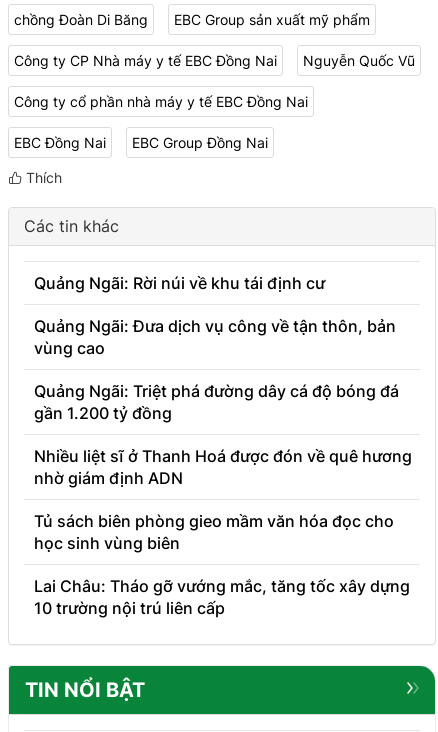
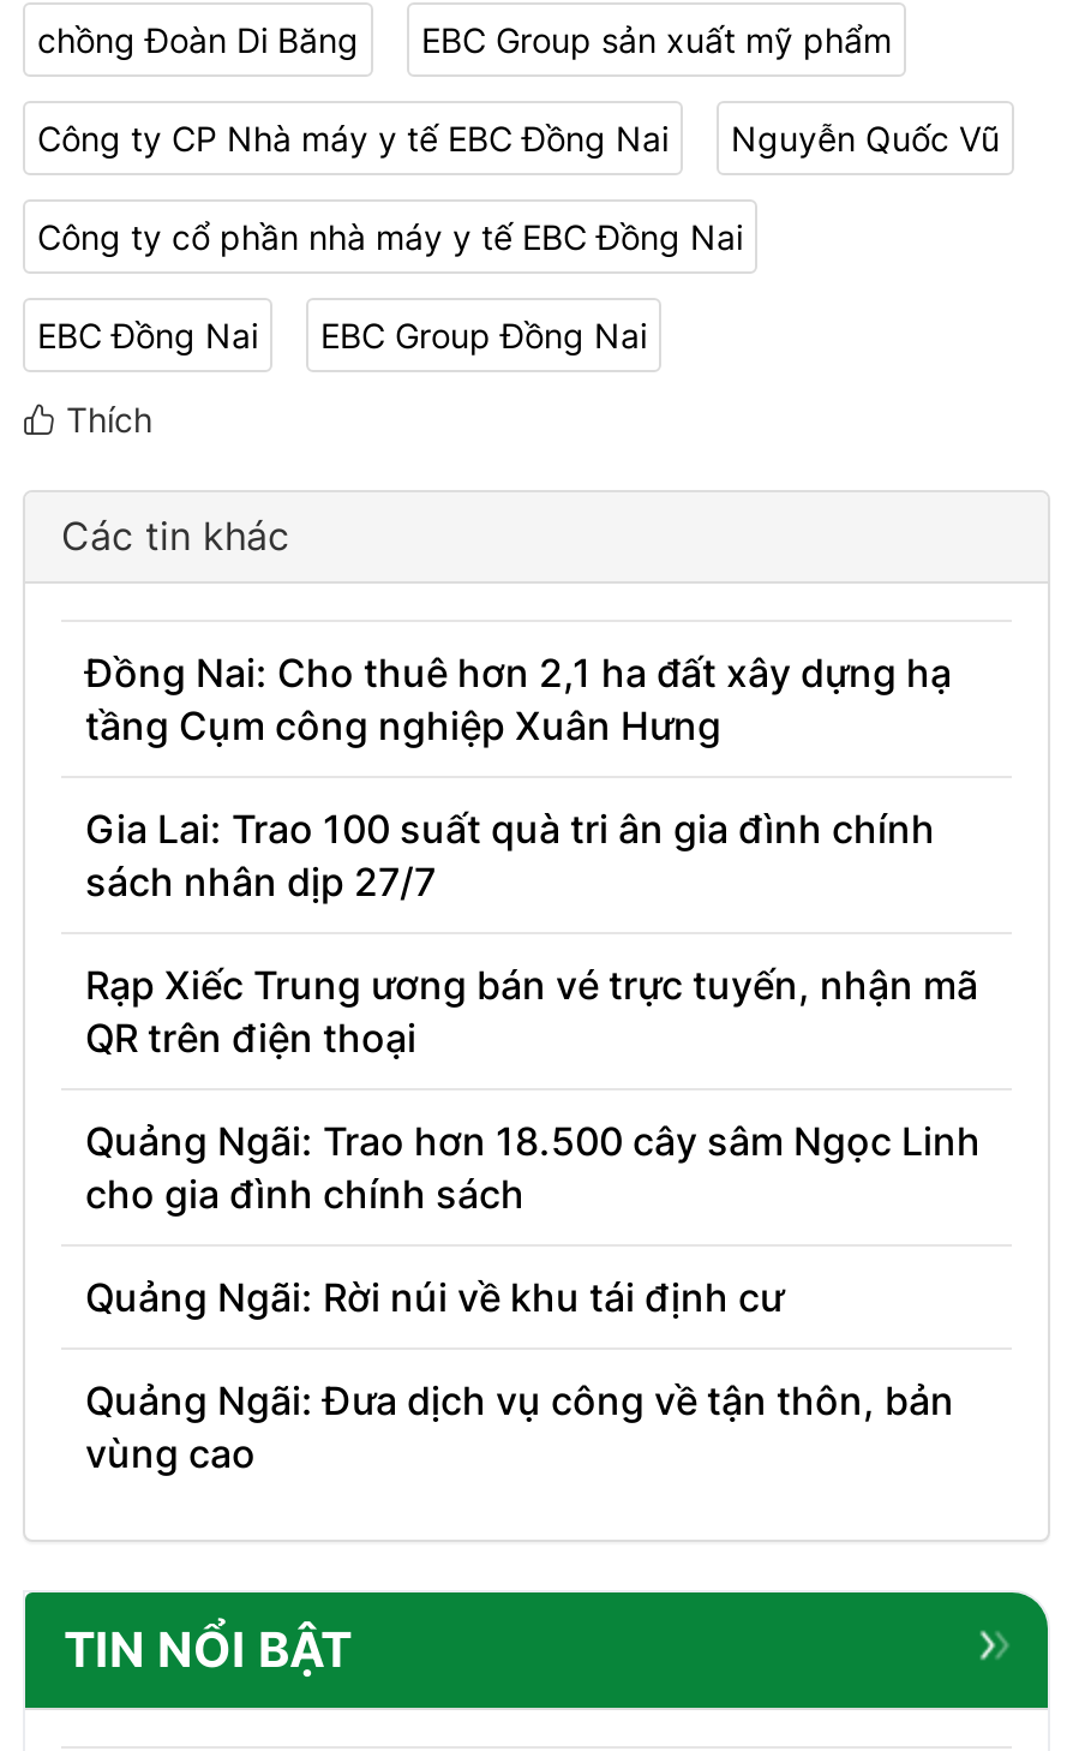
+ Đồng Nai: Cho thuê hơn 2,1 ha đất xây dựng hạ
+ tầng Cụm công nghiệp Xuân Hưng
+ Gia Lai: Trao 100 suất quà tri ân gia đình chính
+ sách nhân dịp 27/7
+ Rạp Xiếc Trung ương bán vé trực tuyến, nhận mã
+ QR trên điện thoại
+ Quảng Ngãi: Trao hơn 18.500 cây sâm Ngọc Linh
+ cho gia đình chính sách

moved down: Quảng Ngãi: Rời núi về khu tái định cư | Quảng Ngãi: Đưa dịch vụ công về tận thôn, bản | vùng cao

- Quảng Ngãi: Triệt phá đường dây cá độ bóng đá
- gần 1.200 tỷ đồng
- Nhiều liệt sĩ ở Thanh Hoá được đón về quê hương
- nhờ giám định ADN
- Tủ sách biên phòng gieo mầm văn hóa đọc cho
- học sinh vùng biên
- Lai Châu: Tháo gỡ vướng mắc, tăng tốc xây dựng
- 10 trường nội trú liên cấp
